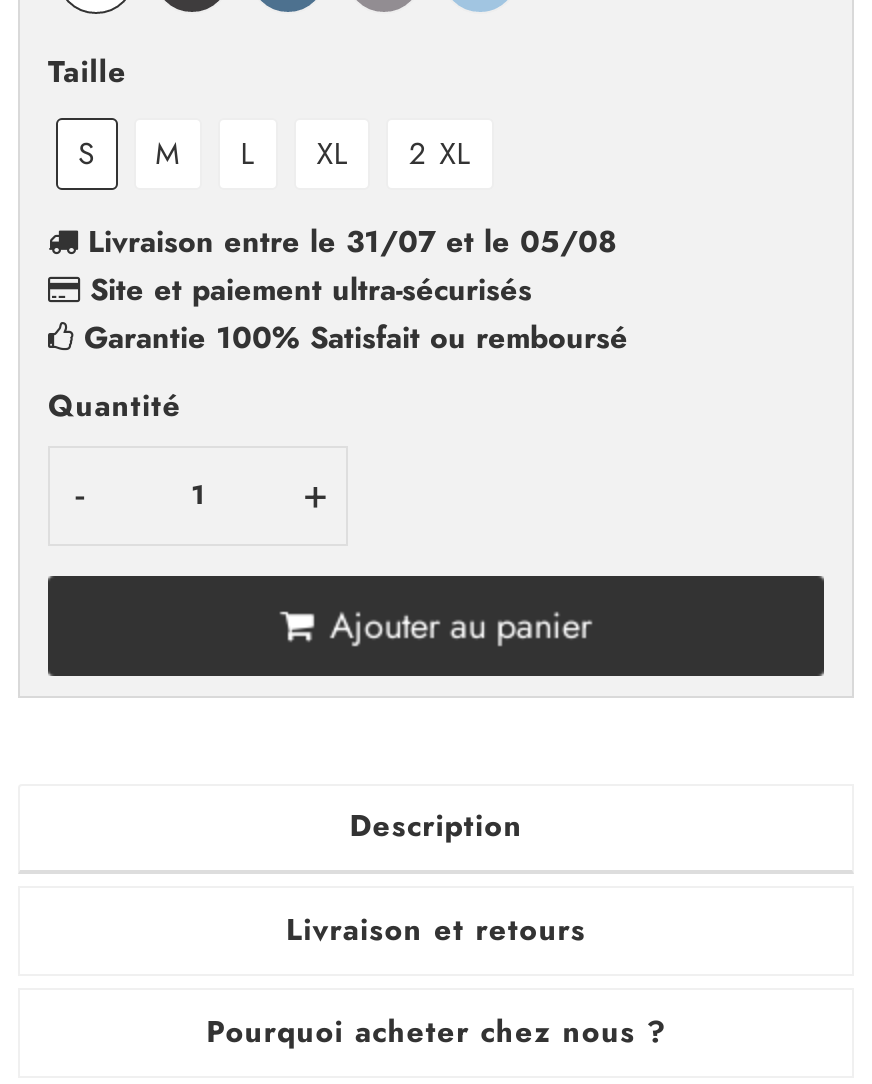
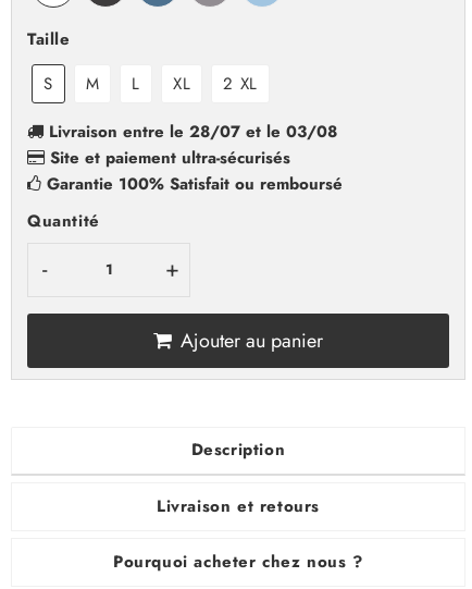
- Livraison entre le 31/07 et le 05/08
+ Livraison entre le 28/07 et le 03/08
